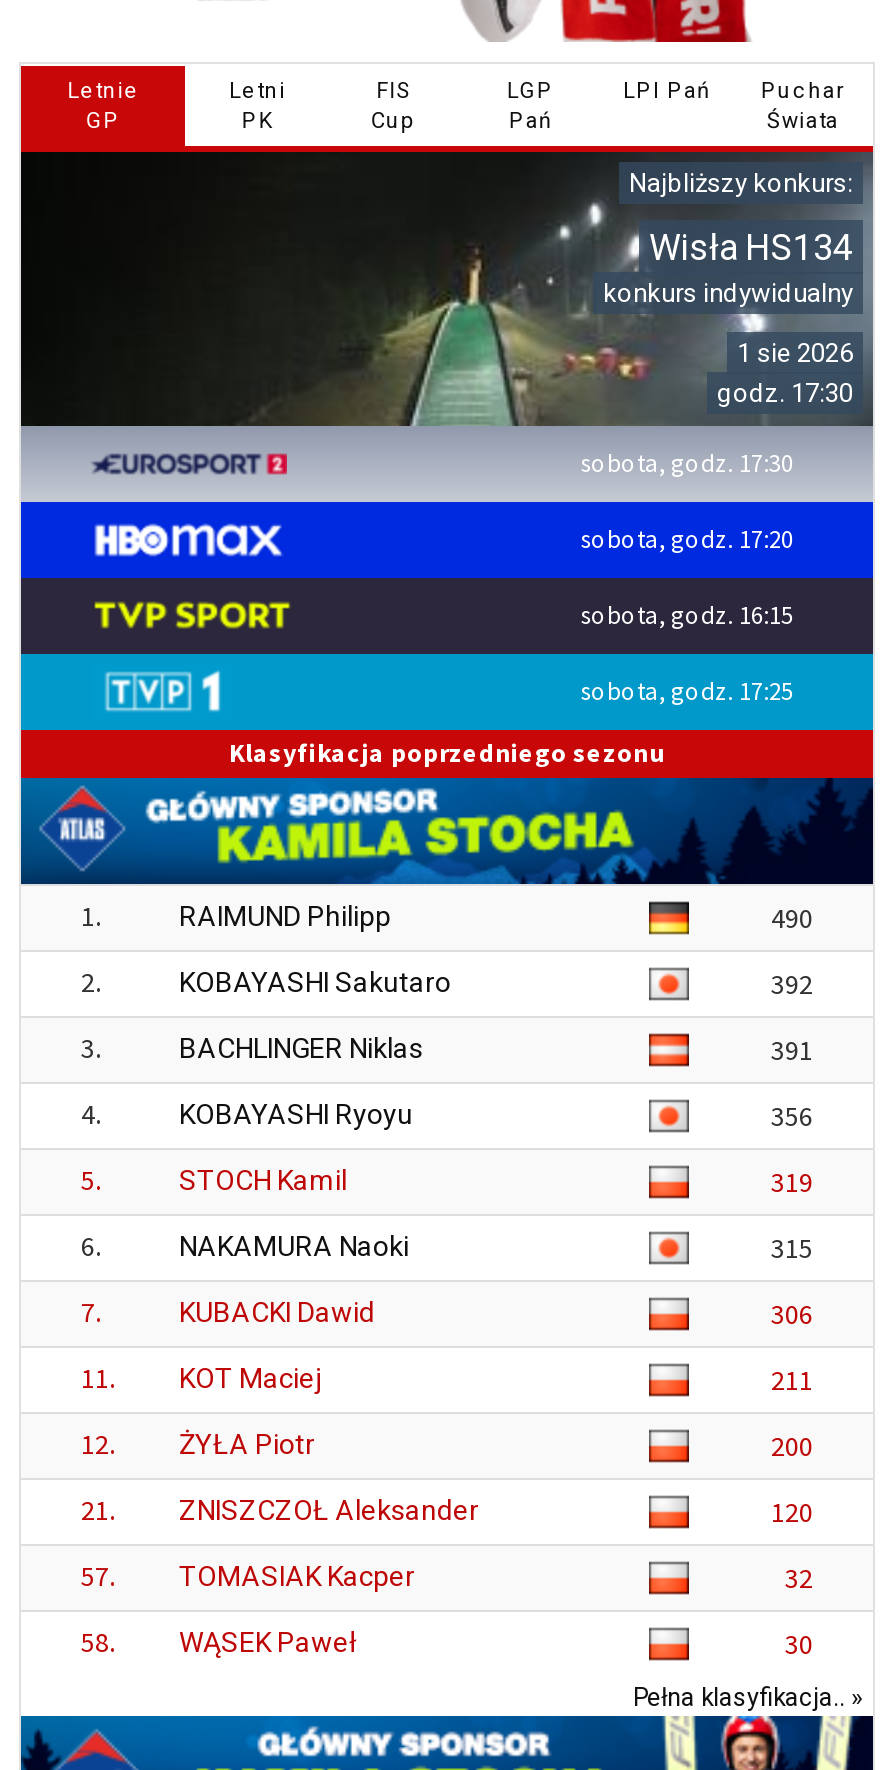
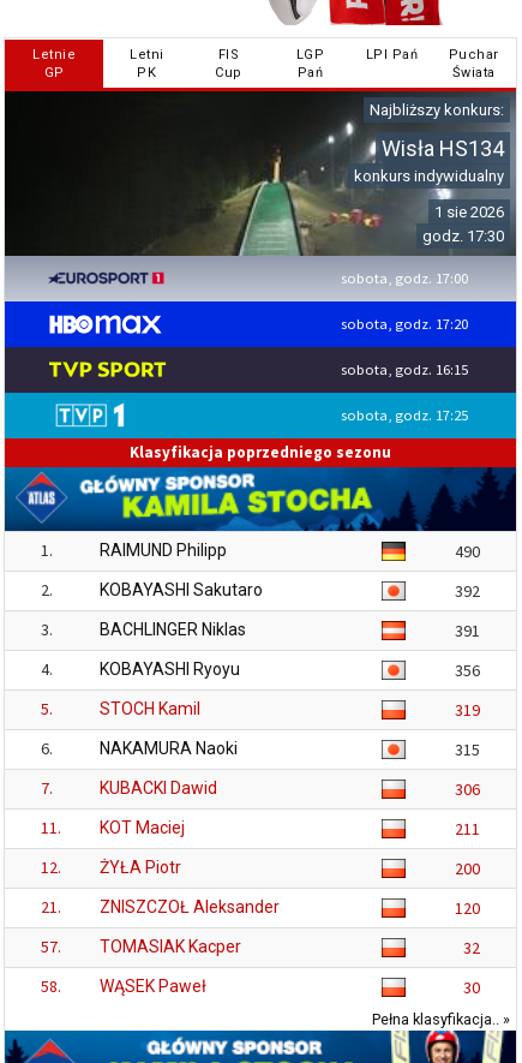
- sobota, godz. 17:30
+ sobota, godz. 17:00
